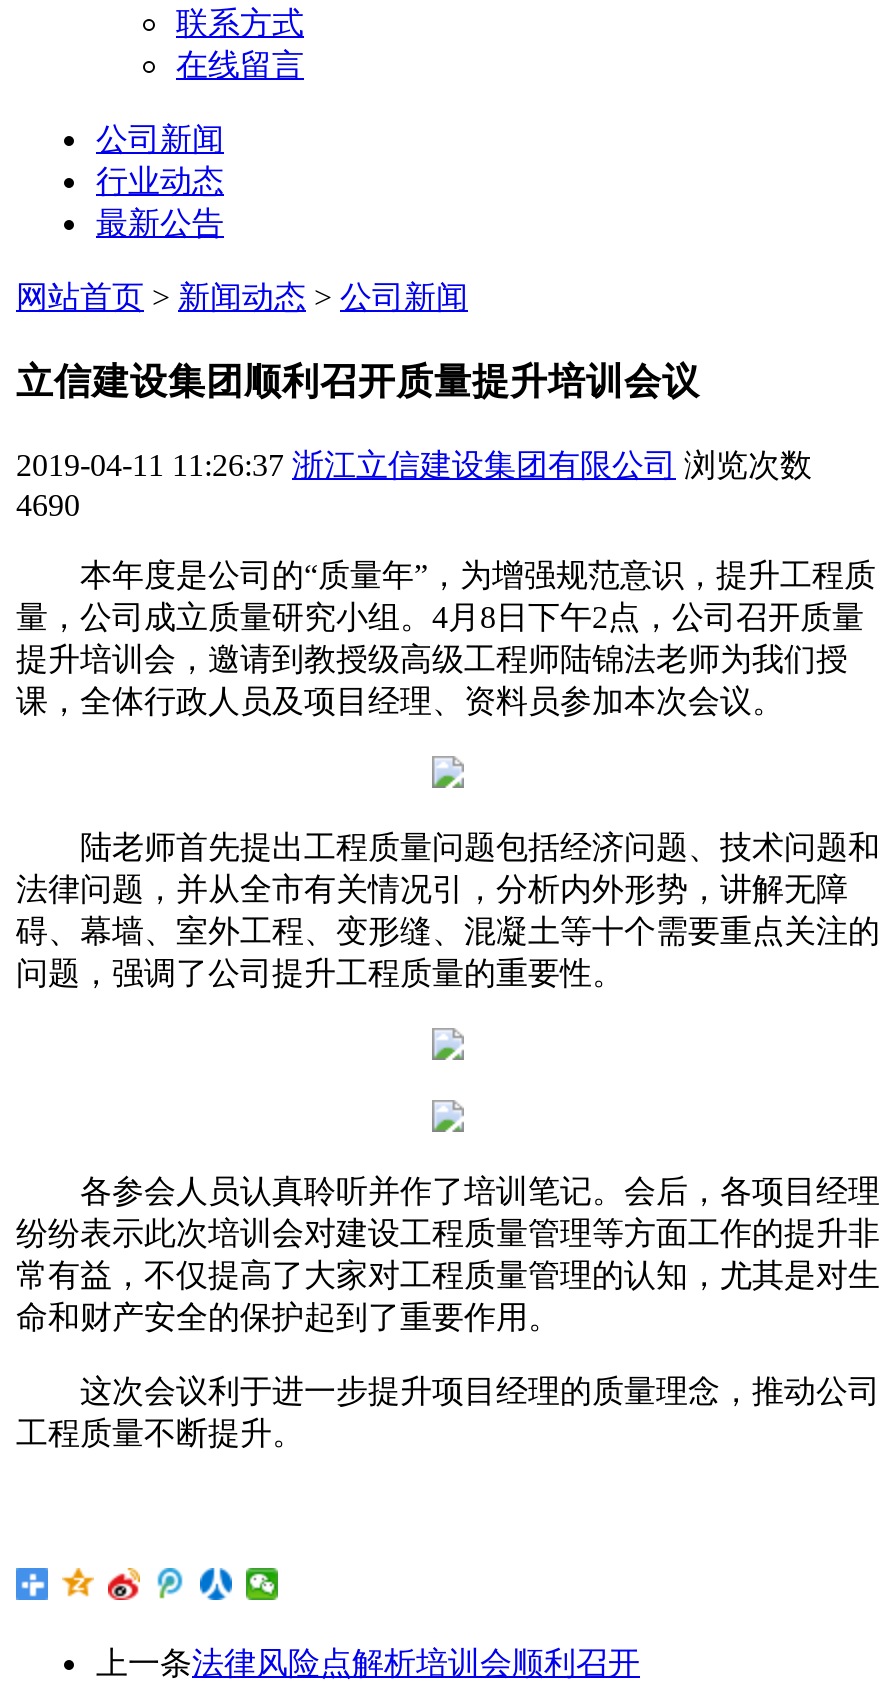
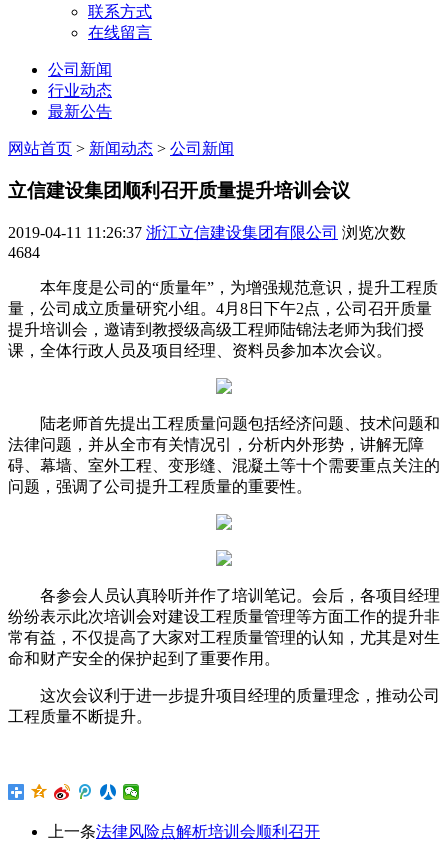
- 4690
+ 4684
